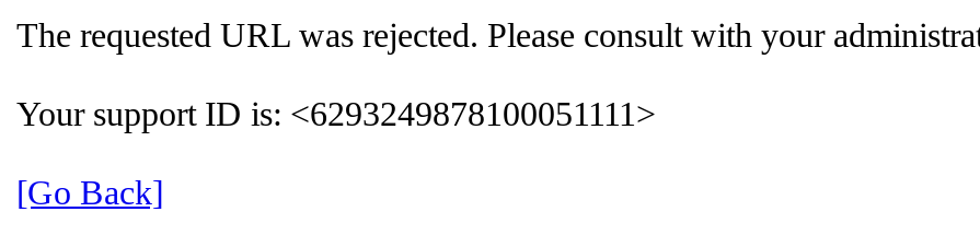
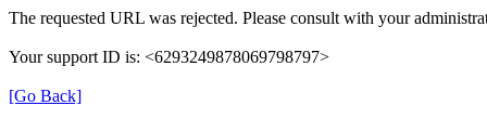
- Your support ID is: <6293249878100051111>
+ Your support ID is: <6293249878069798797>
